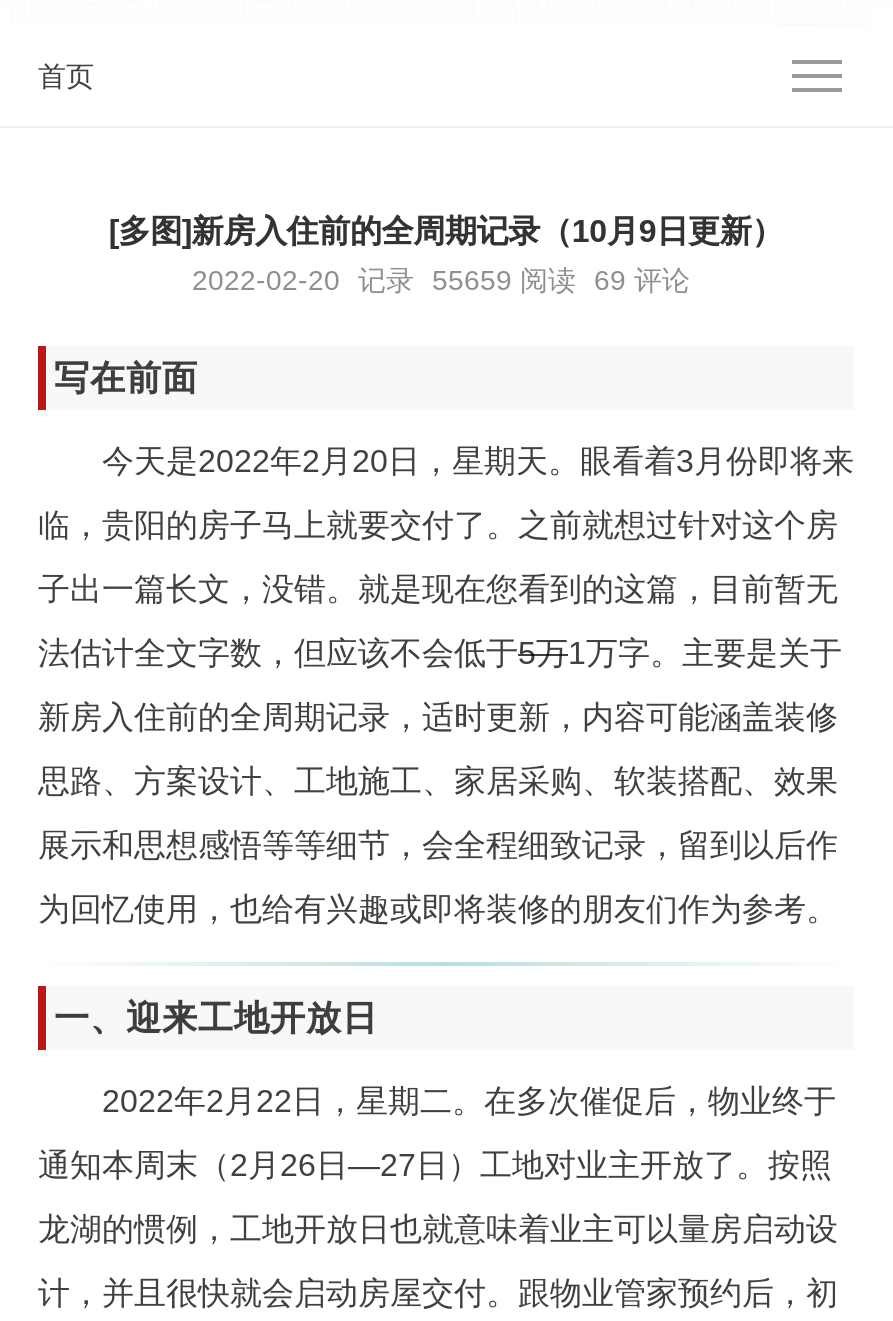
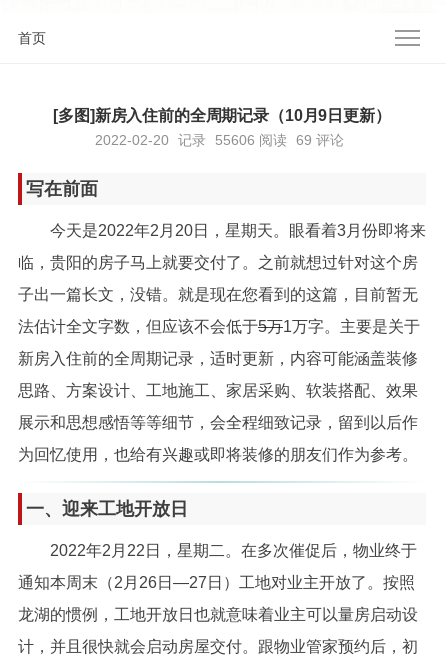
- 2022-02-20 记录 55659阅读 69 评论
+ 2022-02-20 记录 55606阅读 69 评论
